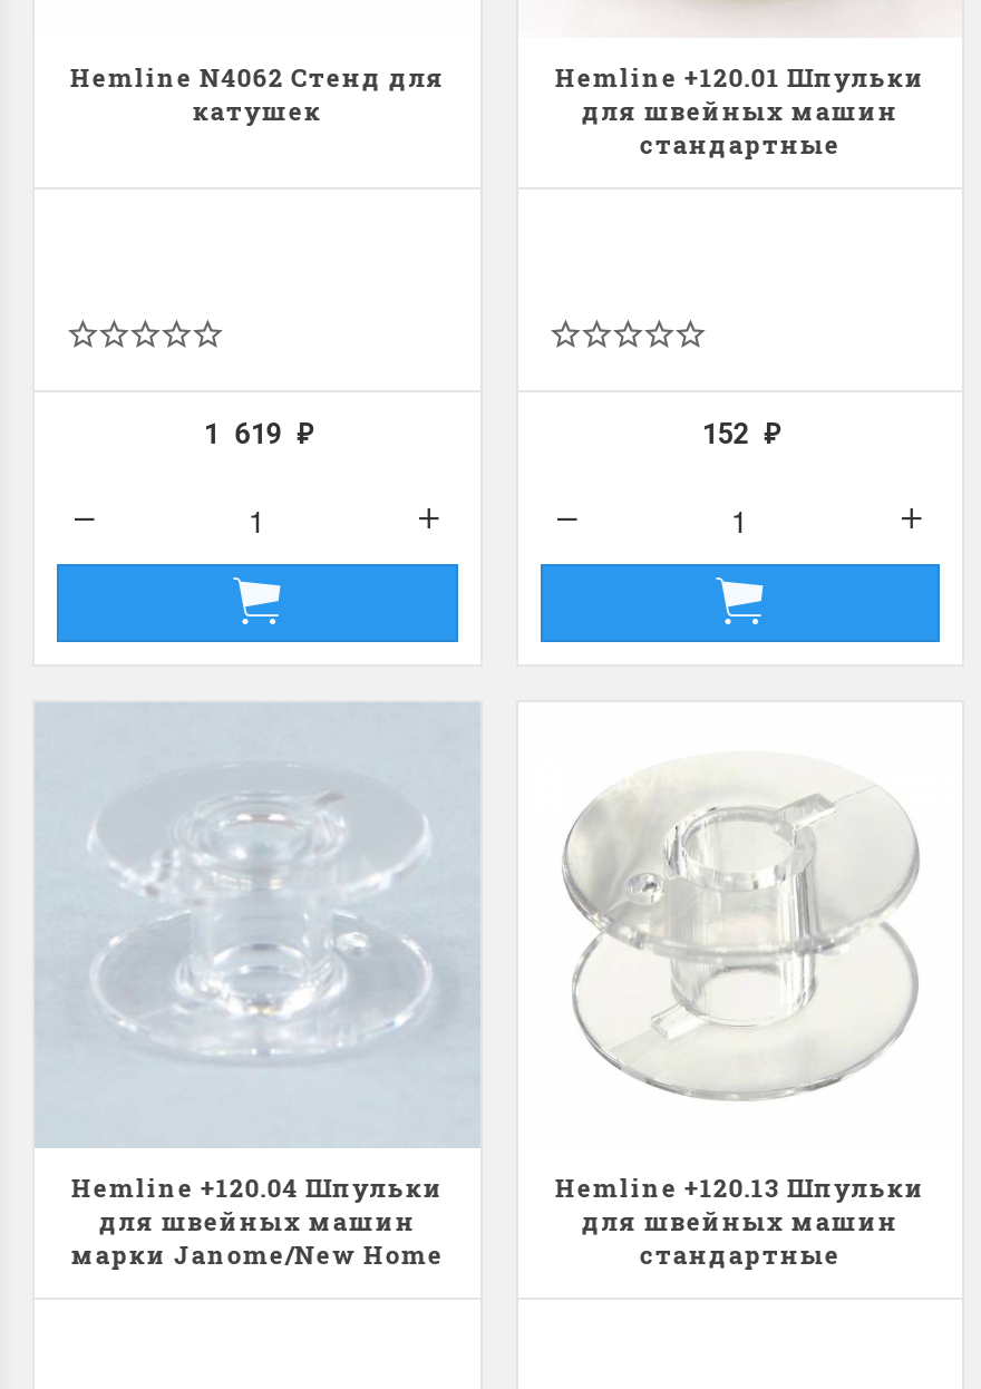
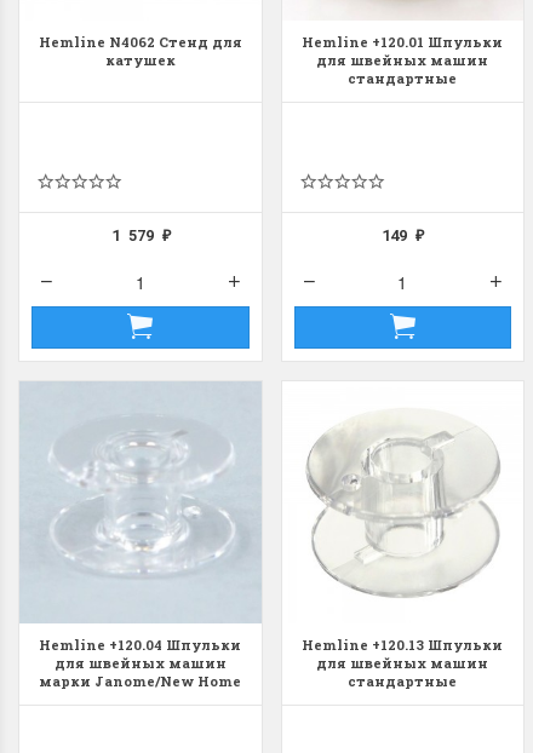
- 1 619 ₽
+ 1 579 ₽

- 152 ₽
+ 149 ₽
